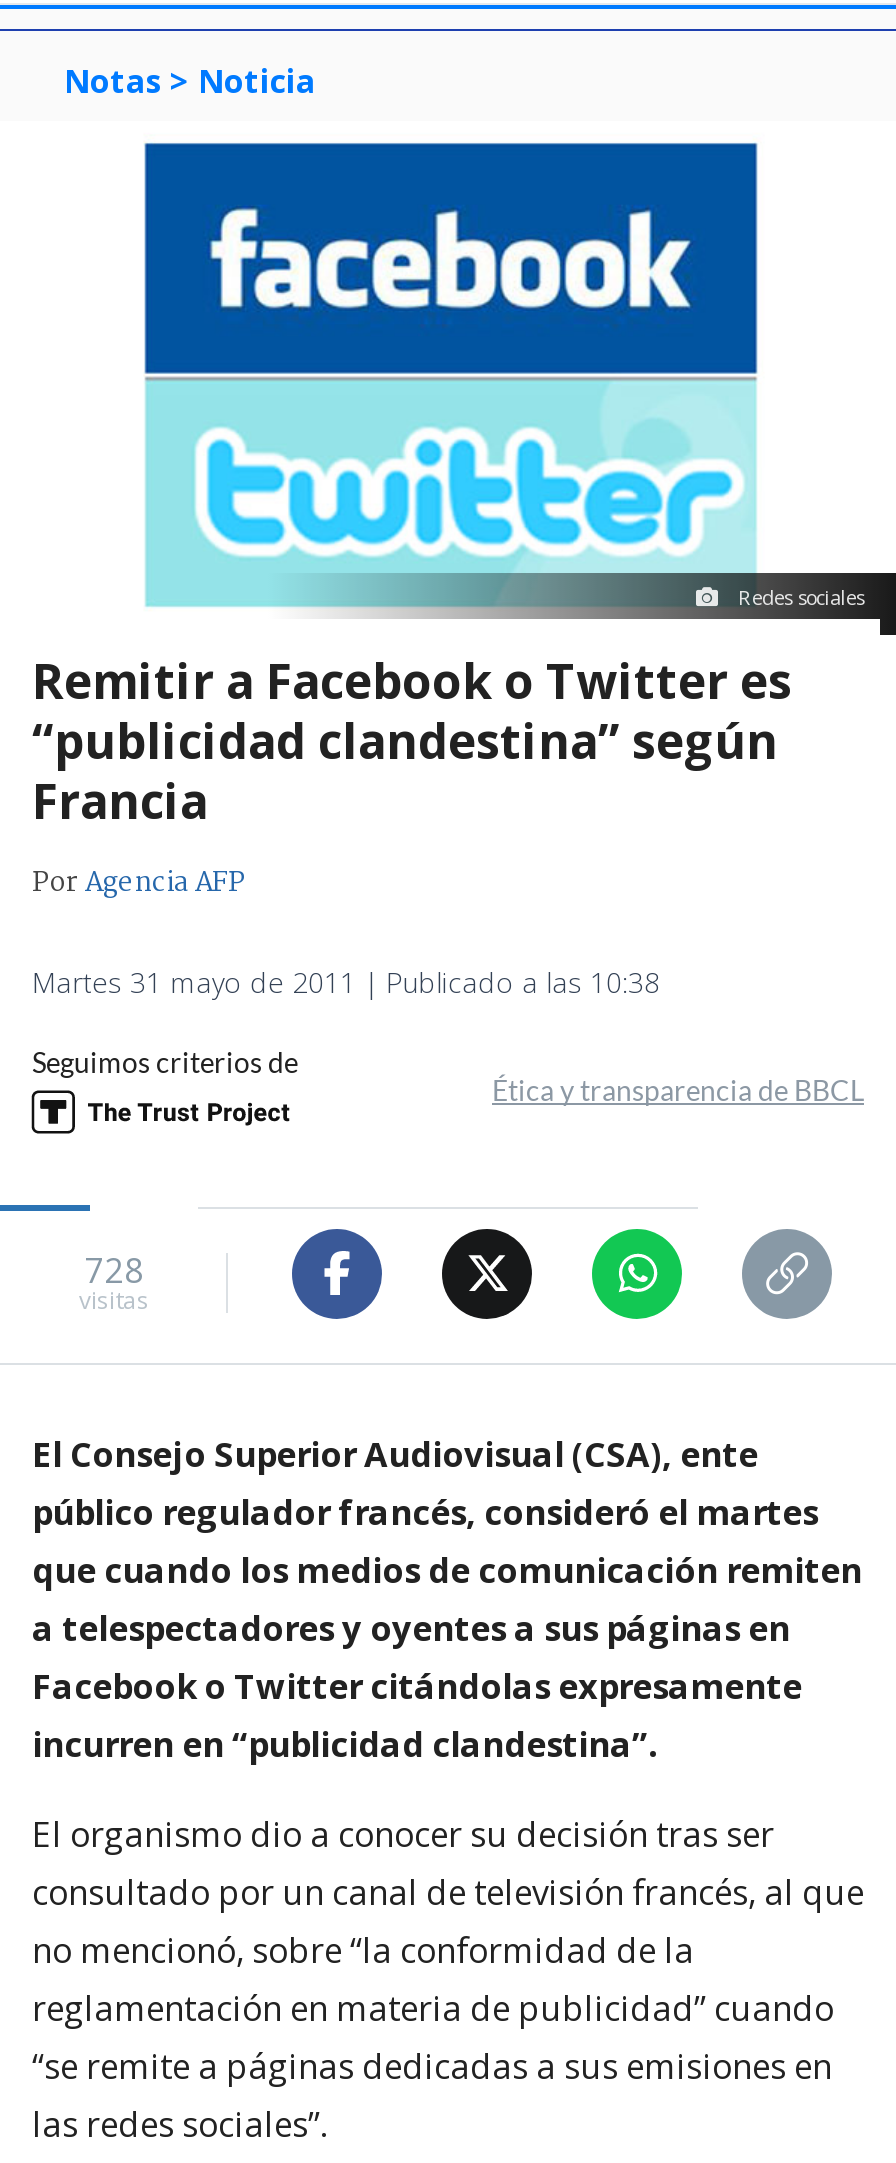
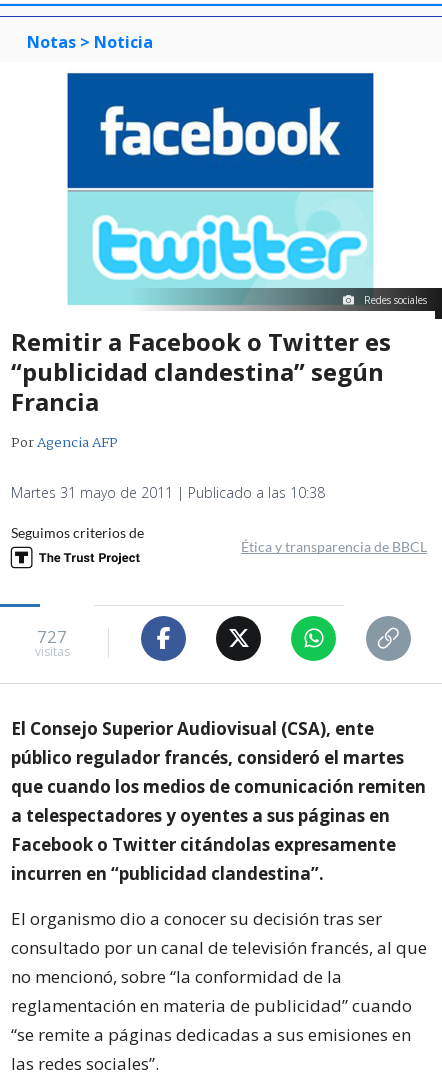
- 728
+ 727
